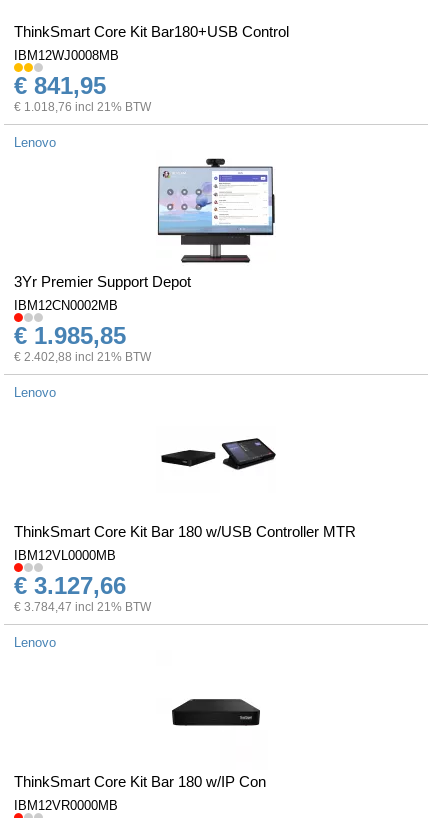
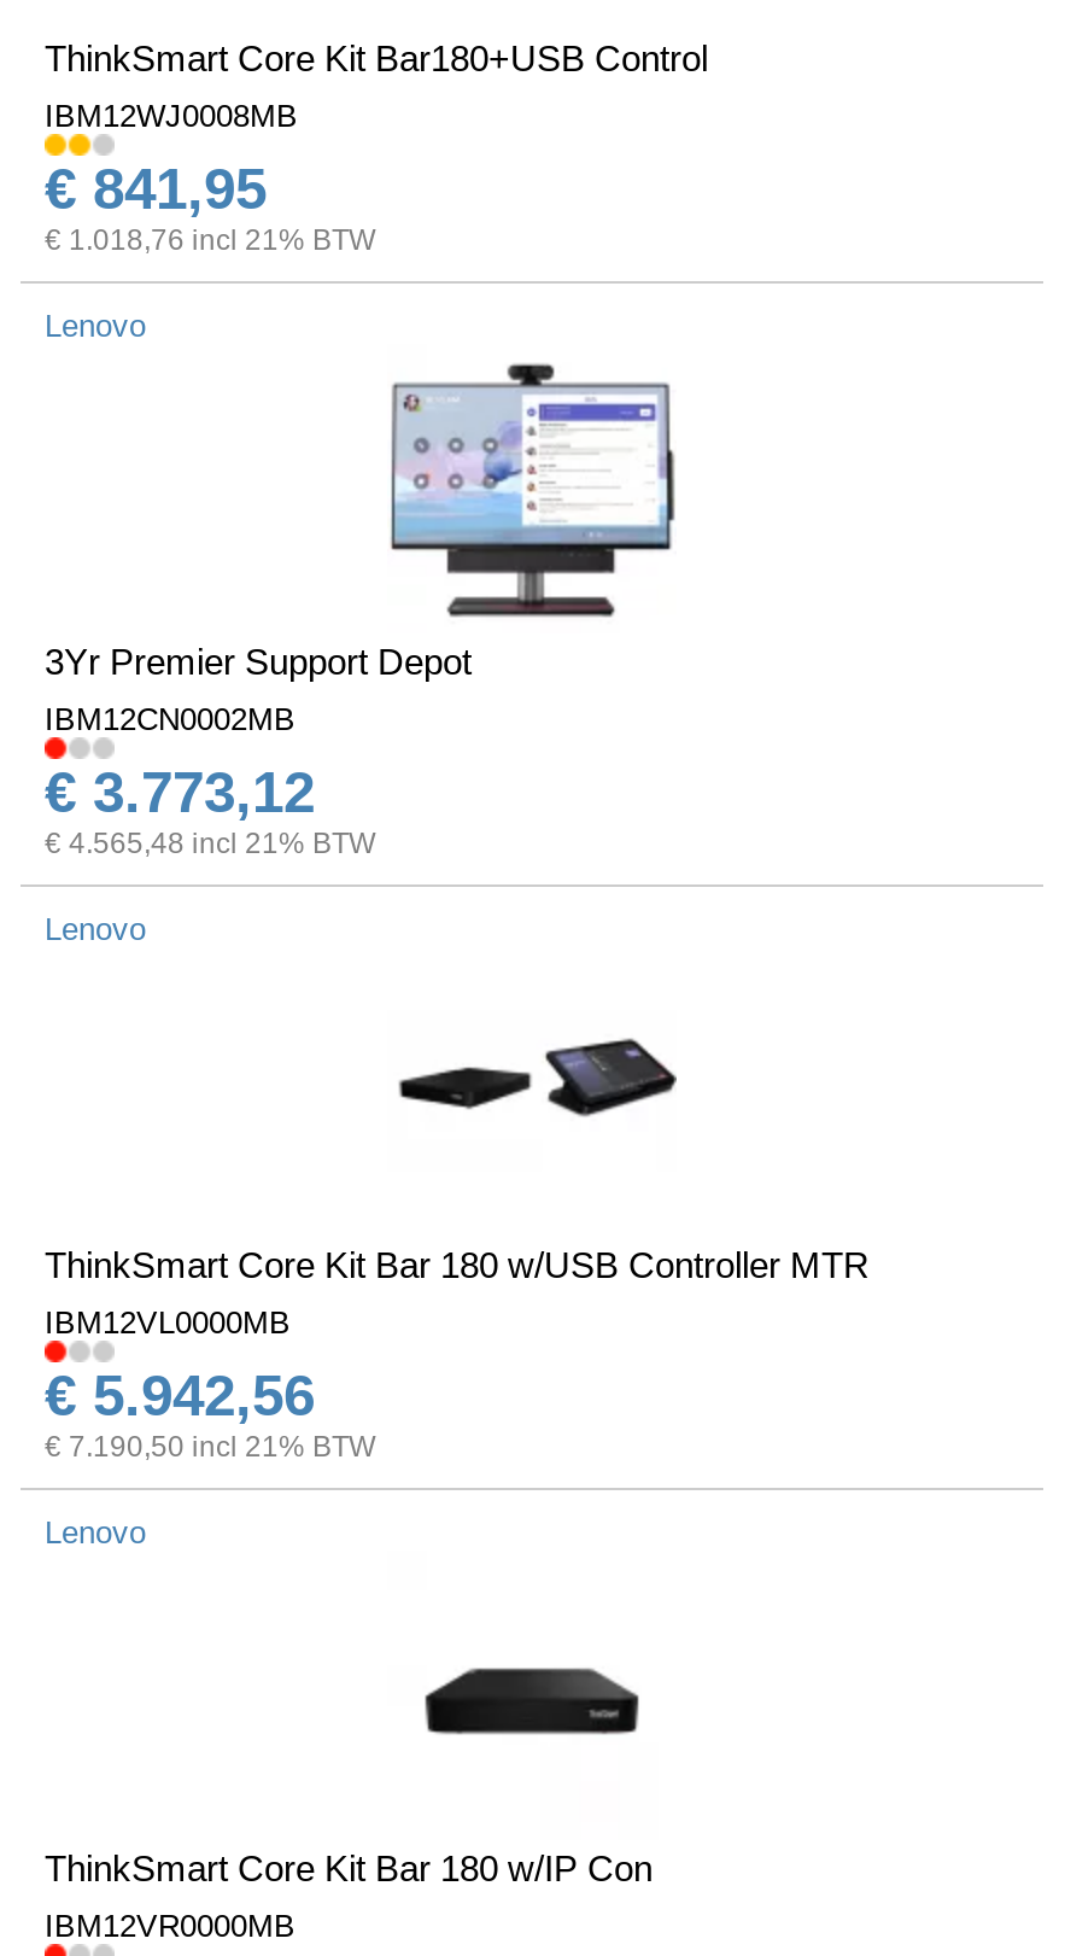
- € 1.985,85
+ € 3.773,12

- € 2.402,88 incl 21% BTW
+ € 4.565,48 incl 21% BTW

- € 3.127,66
+ € 5.942,56

- € 3.784,47 incl 21% BTW
+ € 7.190,50 incl 21% BTW
